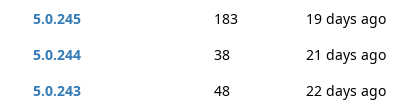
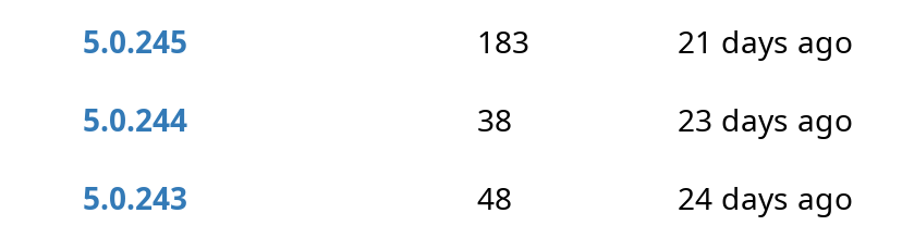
- 19 days ago
+ 21 days ago

- 21 days ago
+ 23 days ago

- 22 days ago
+ 24 days ago
